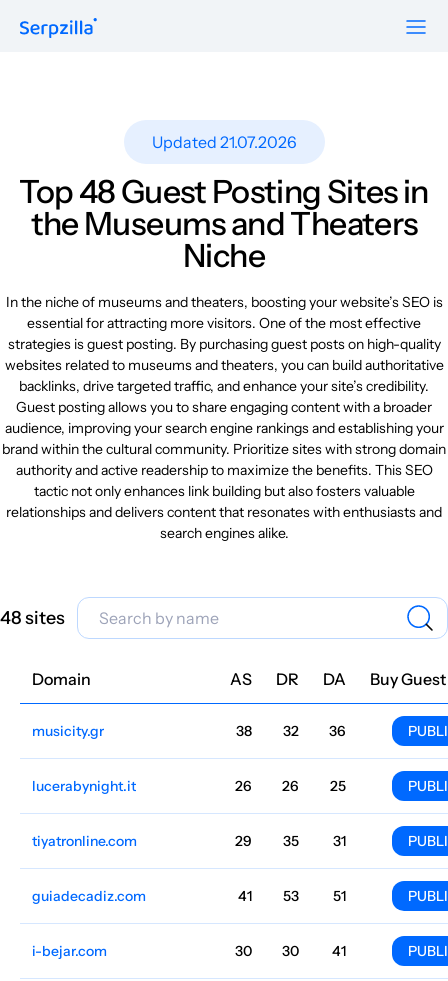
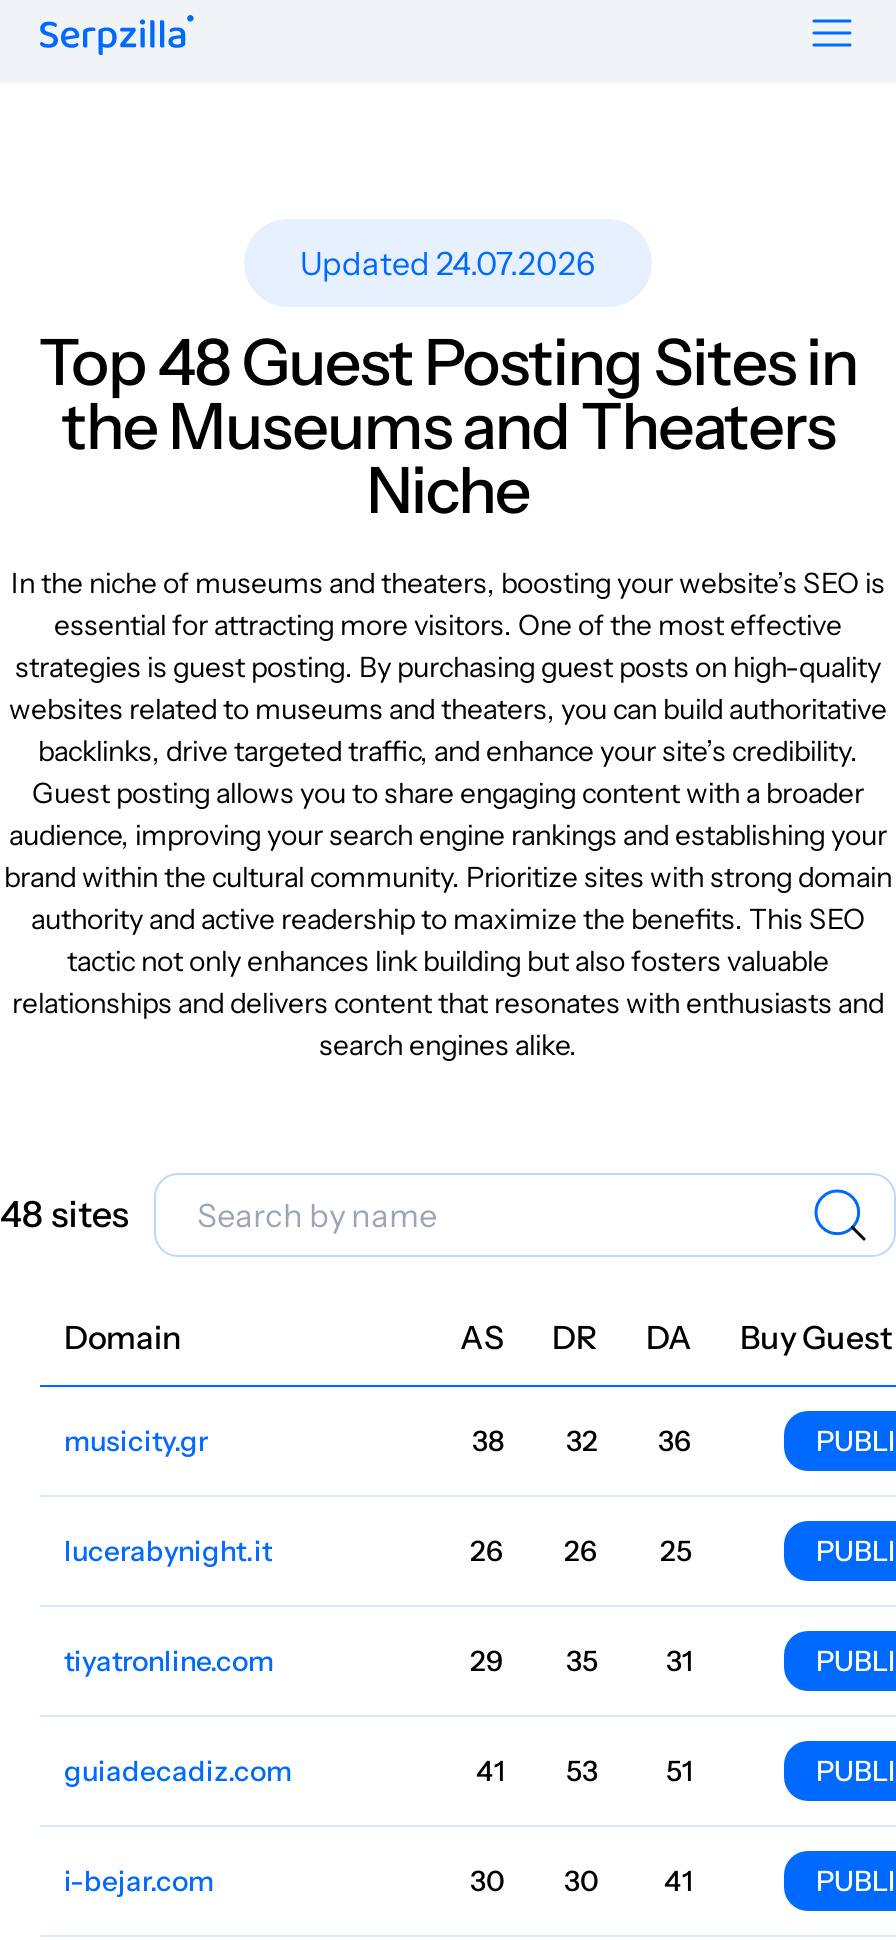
- Updated 21.07.2026
+ Updated 24.07.2026
